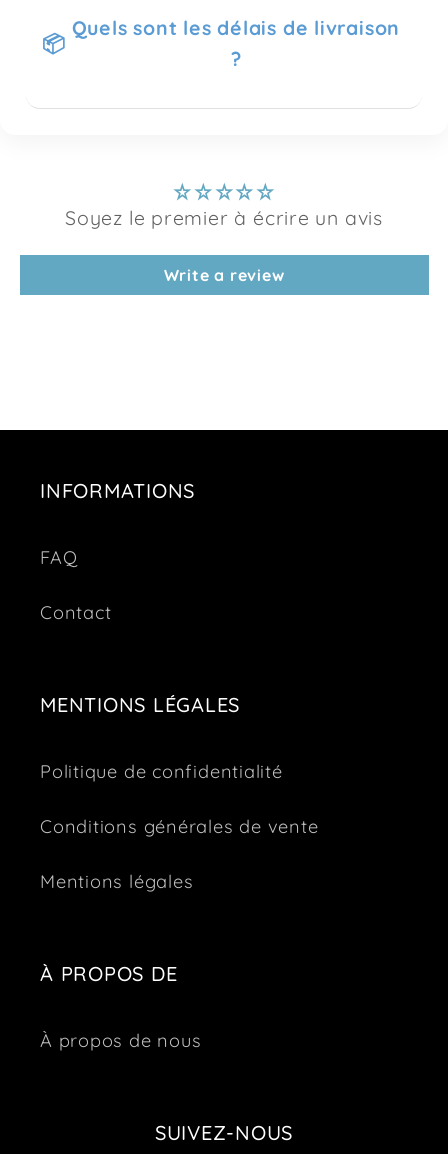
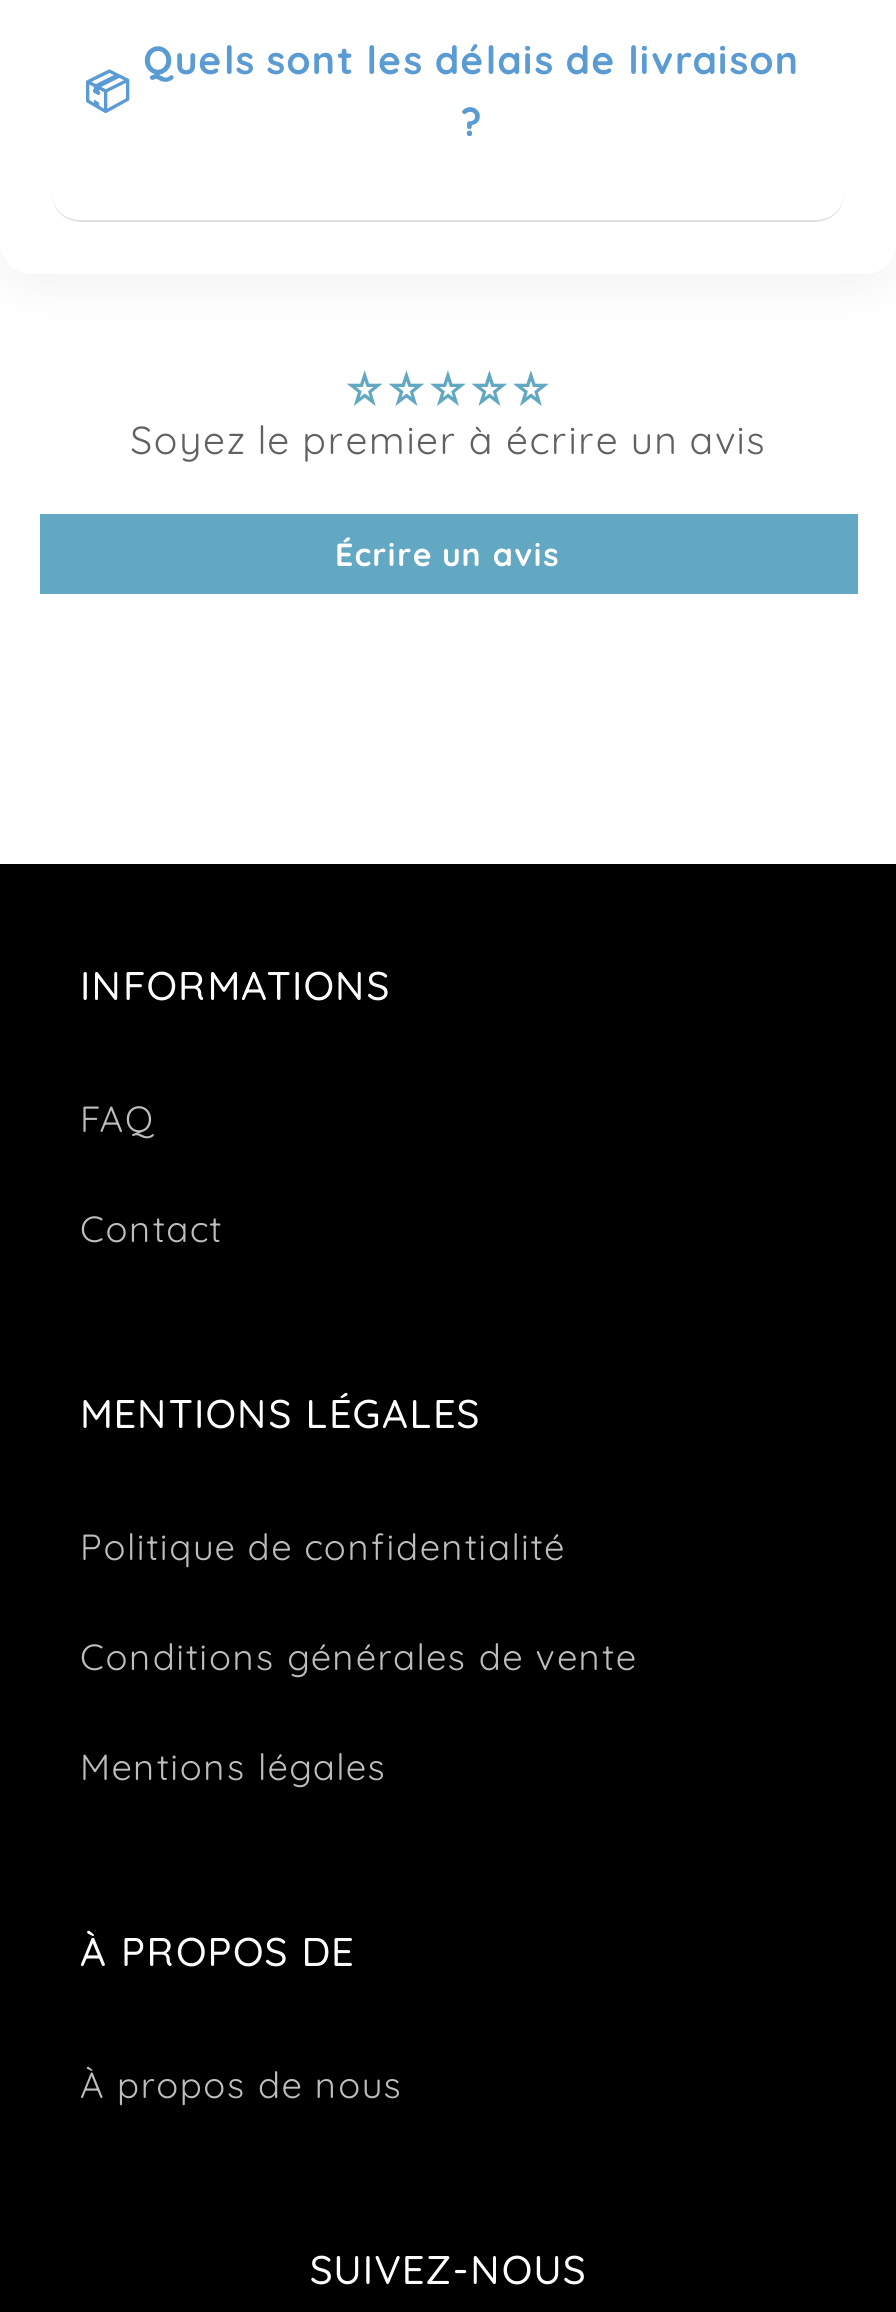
- Write a review
+ Écrire un avis
